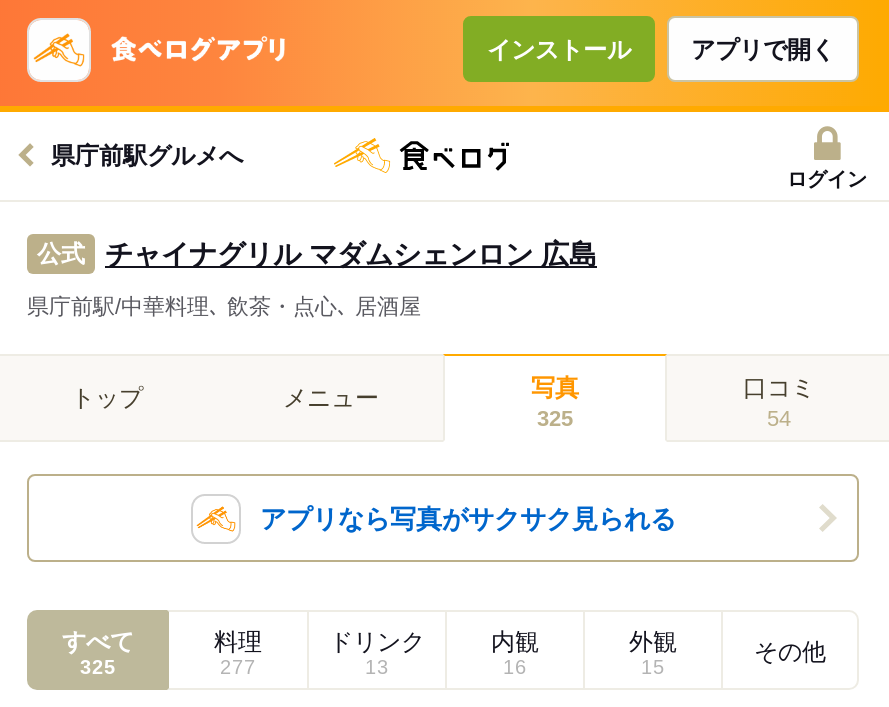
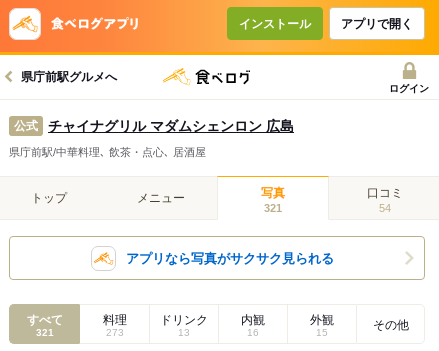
- 325
+ 321

- 325
+ 321

- 277
+ 273
